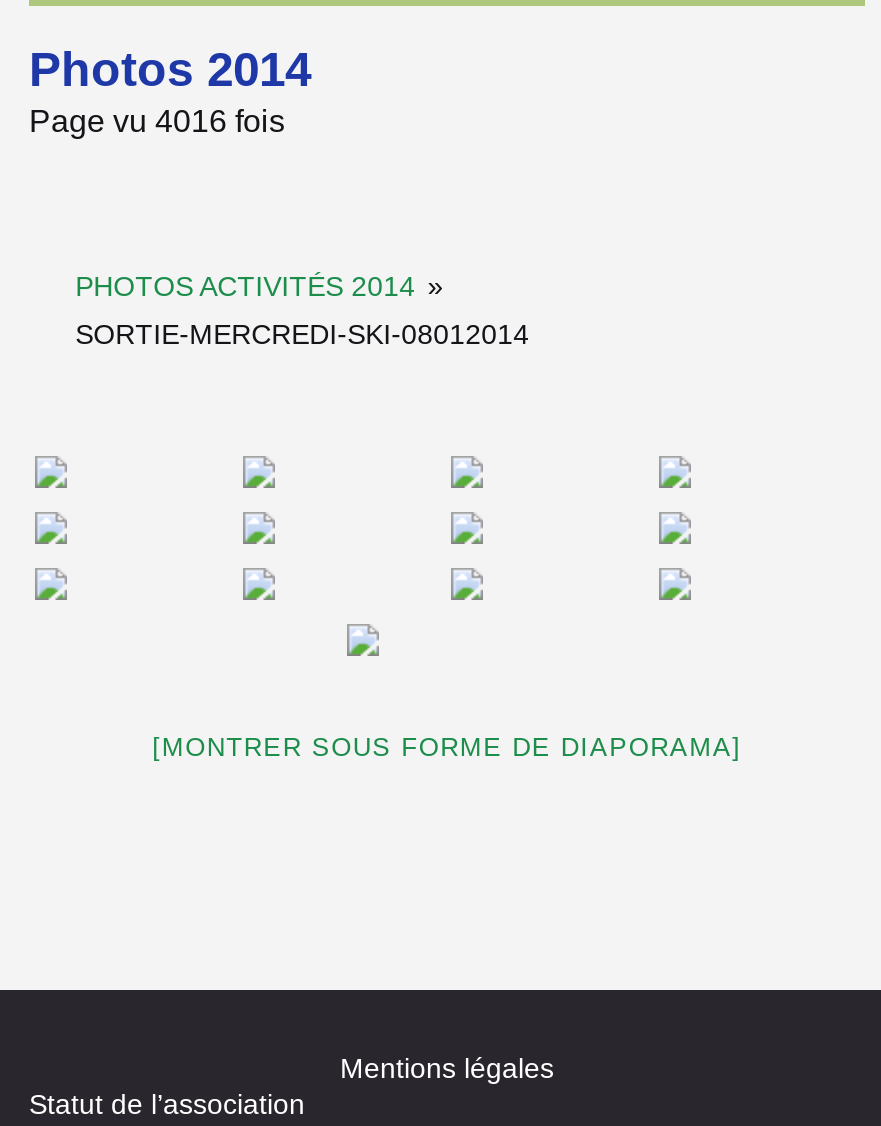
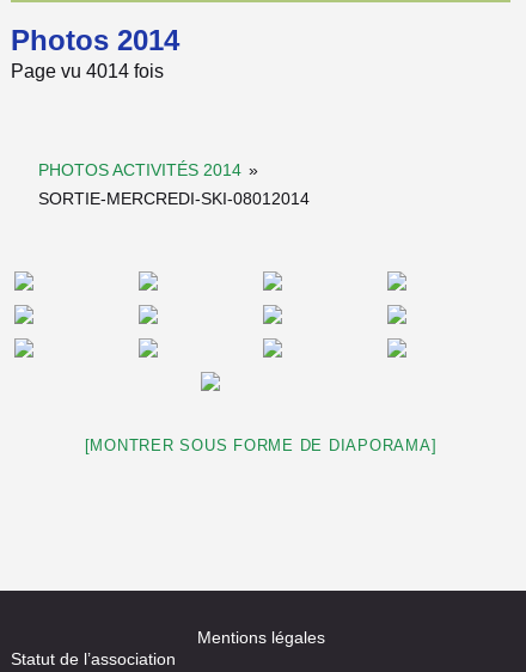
- Page vu 4016 fois
+ Page vu 4014 fois
